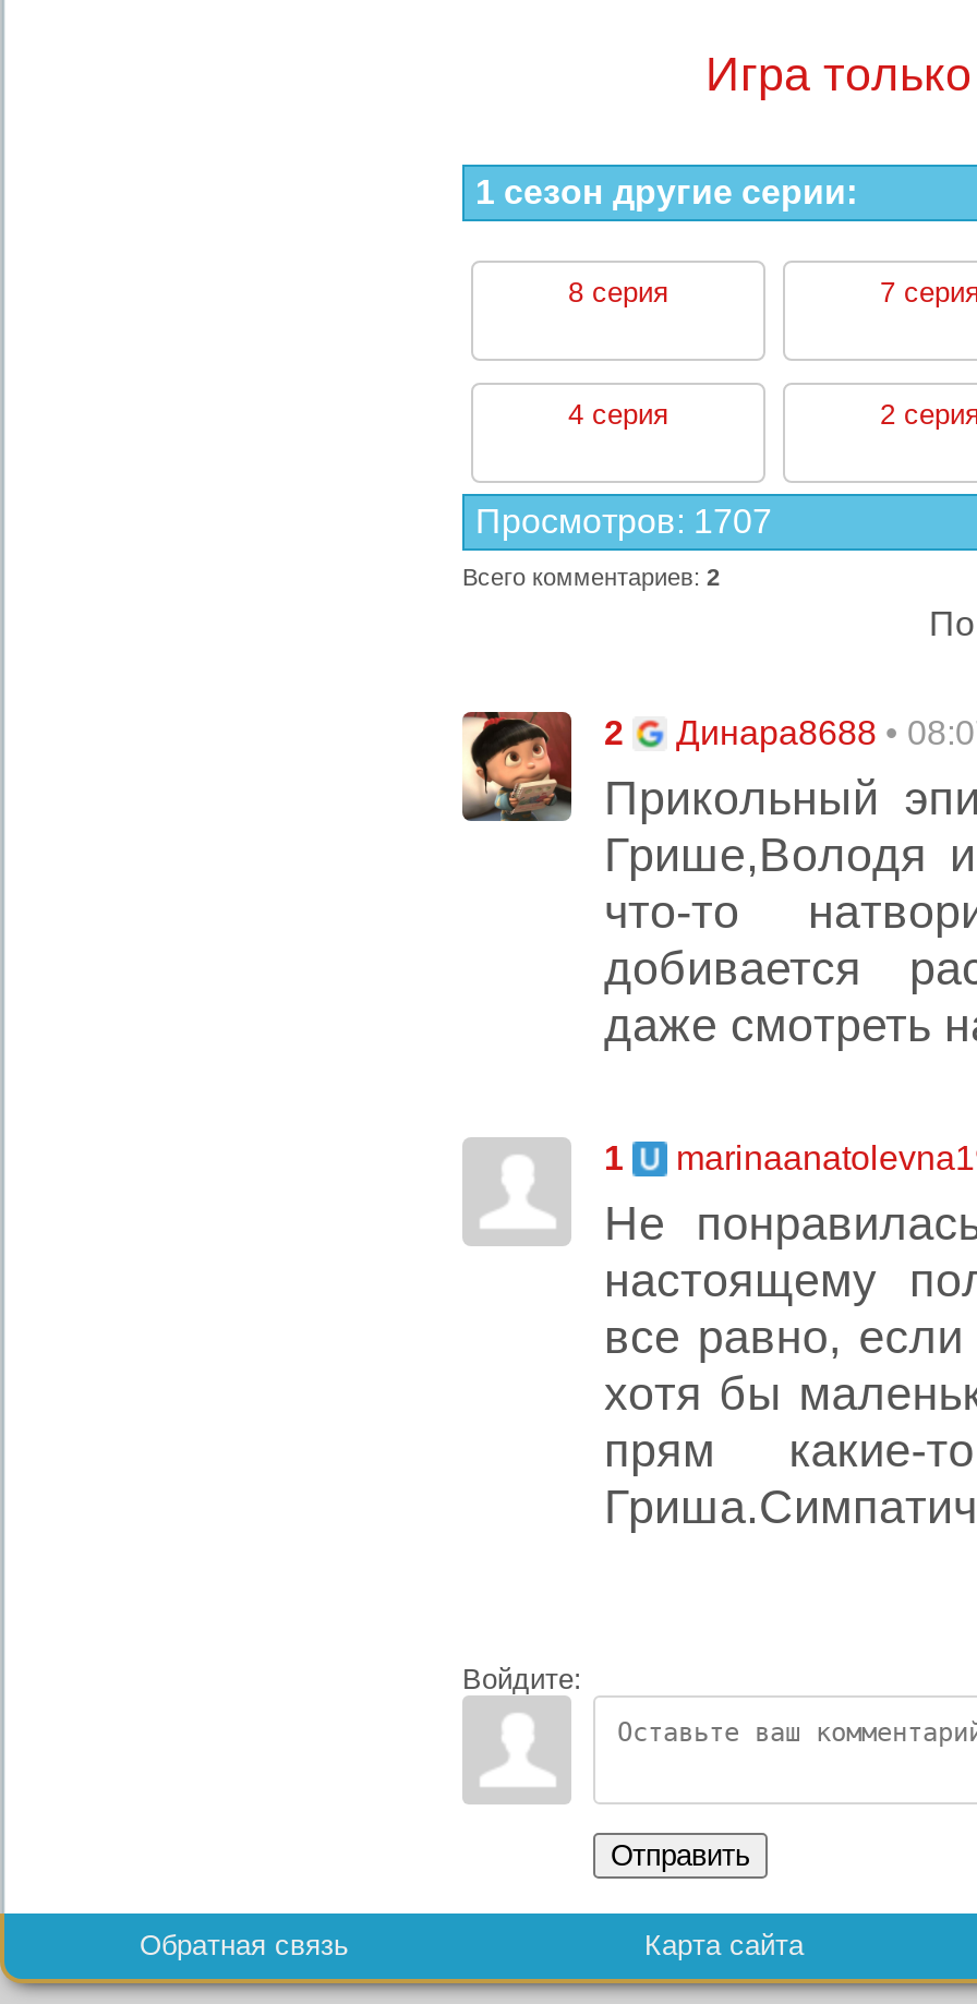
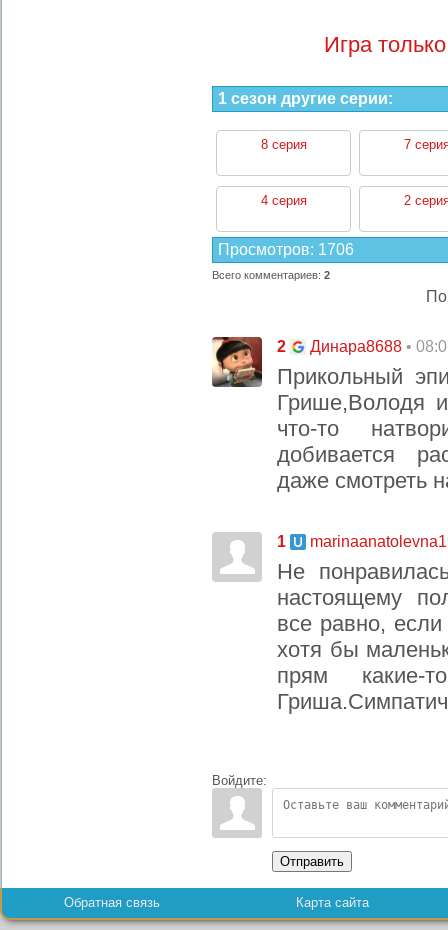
- Просмотров: 1707
+ Просмотров: 1706
